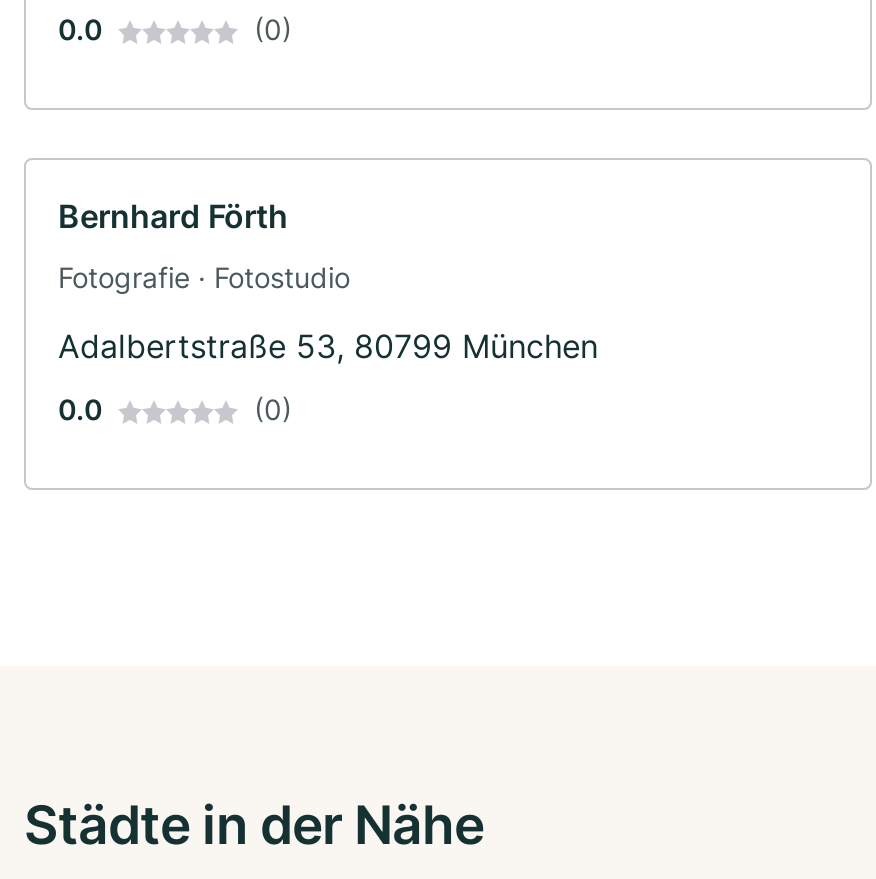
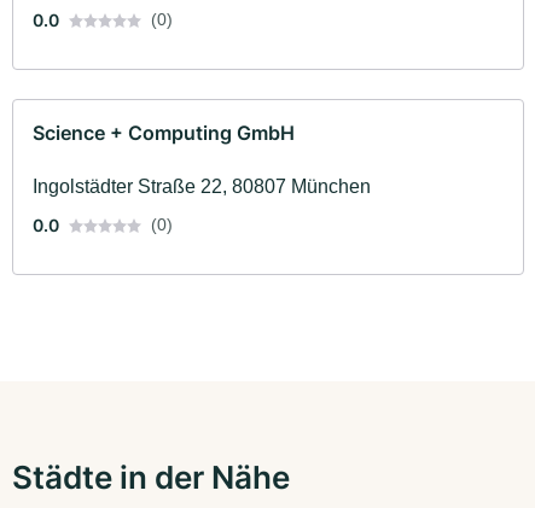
- Bernhard Förth
- Fotografie · Fotostudio
- Adalbertstraße 53, 80799 München
+ Science + Computing GmbH
+ Ingolstädter Straße 22, 80807 München
